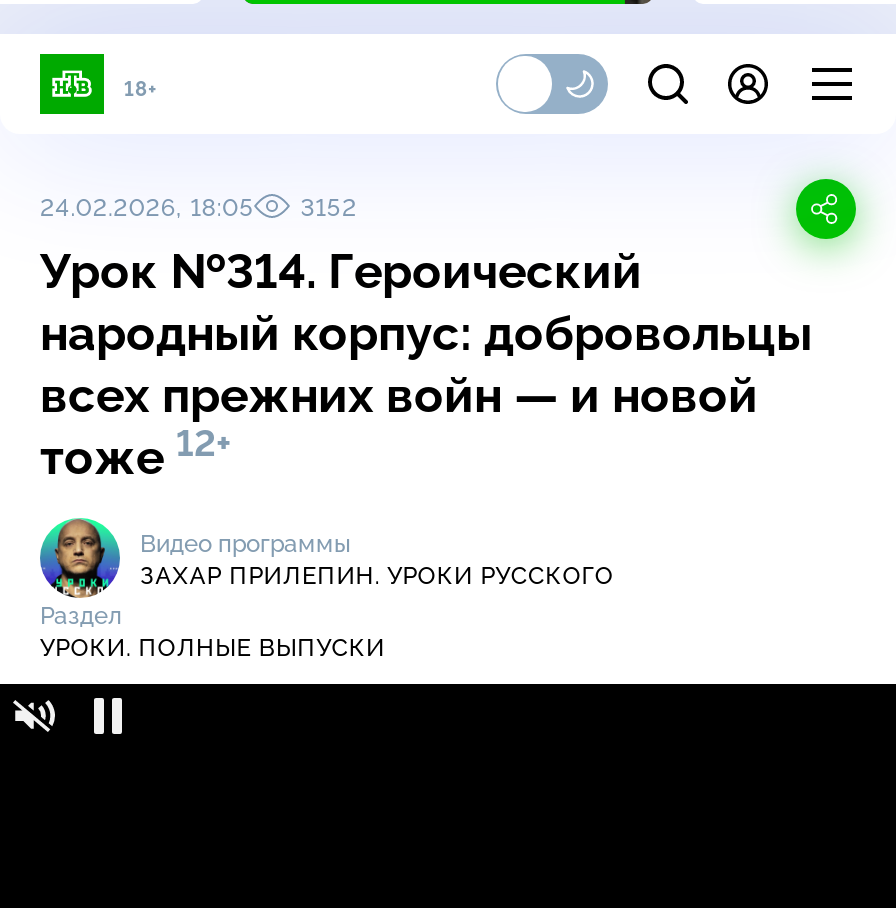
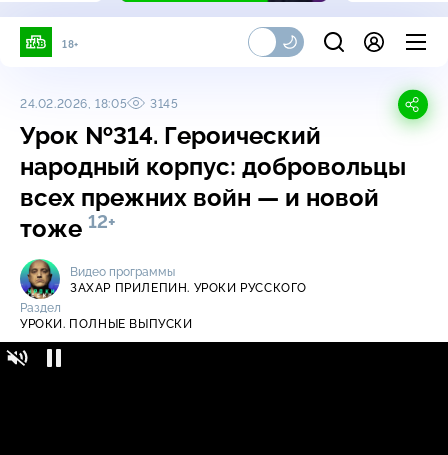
- 24.02.2026, 18:05 3152
+ 24.02.2026, 18:05 3145
